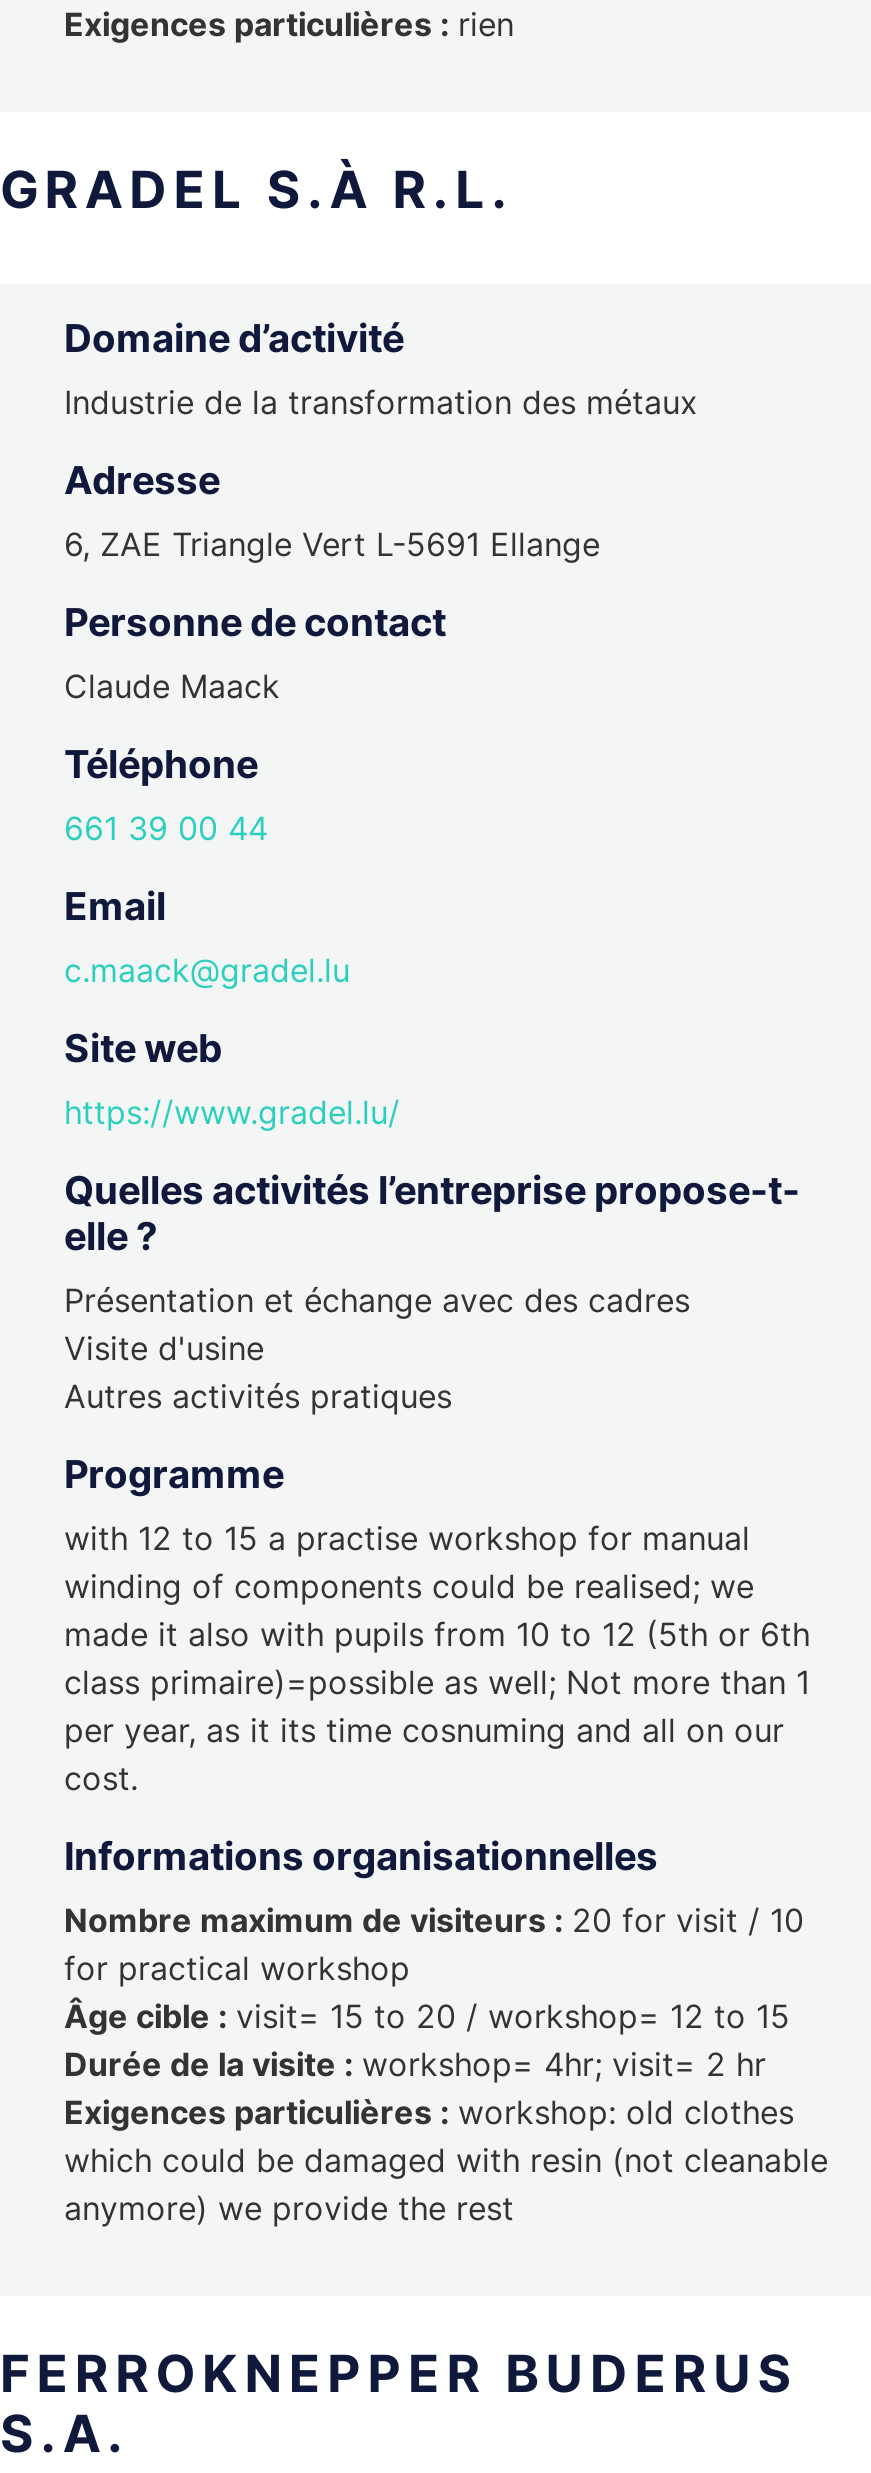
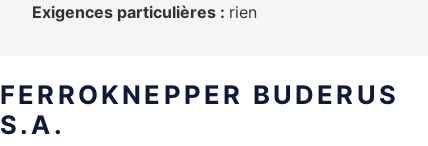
- GRADEL S.À R.L.
- Domaine d’activité
- Industrie de la transformation des métaux
- Adresse
- 6, ZAE Triangle Vert L-5691 Ellange
- Personne de contact
- Claude Maack
- Téléphone
- 661 39 00 44
- Email
- c.maack@gradel.lu
- Site web
- https://www.gradel.lu/
- Quelles activités l’entreprise propose-t-
- elle ?
- Présentation et échange avec des cadres
- Visite d'usine
- Autres activités pratiques
- Programme
- with 12 to 15 a practise workshop for manual
- winding of components could be realised; we
- made it also with pupils from 10 to 12 (5th or 6th
- class primaire)=possible as well; Not more than 1
- per year, as it its time cosnuming and all on our
- cost.
- Informations organisationnelles
- Nombre maximum de visiteurs : 20 for visit / 10
- for practical workshop
- Âge cible : visit= 15 to 20 / workshop= 12 to 15
- Durée de la visite : workshop= 4hr; visit= 2 hr
- Exigences particulières : workshop: old clothes
- which could be damaged with resin (not cleanable
- anymore) we provide the rest
